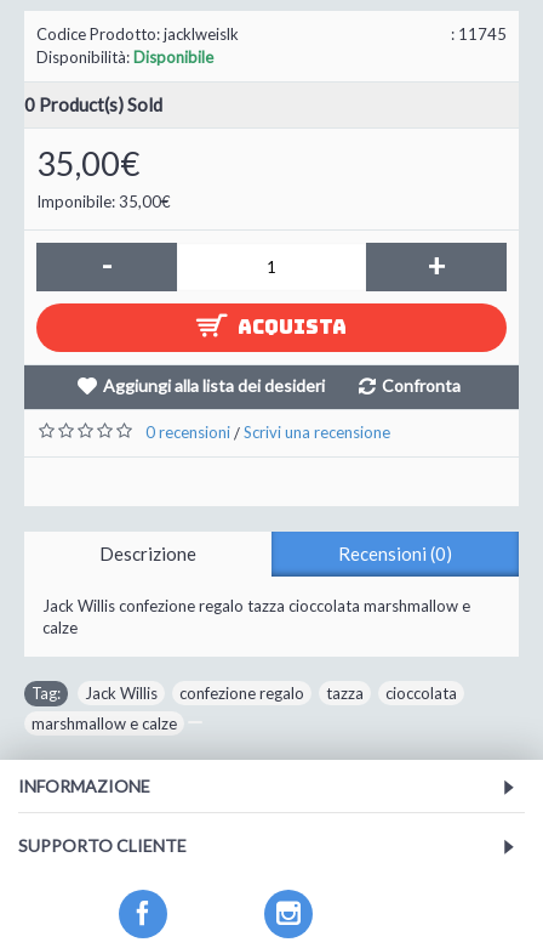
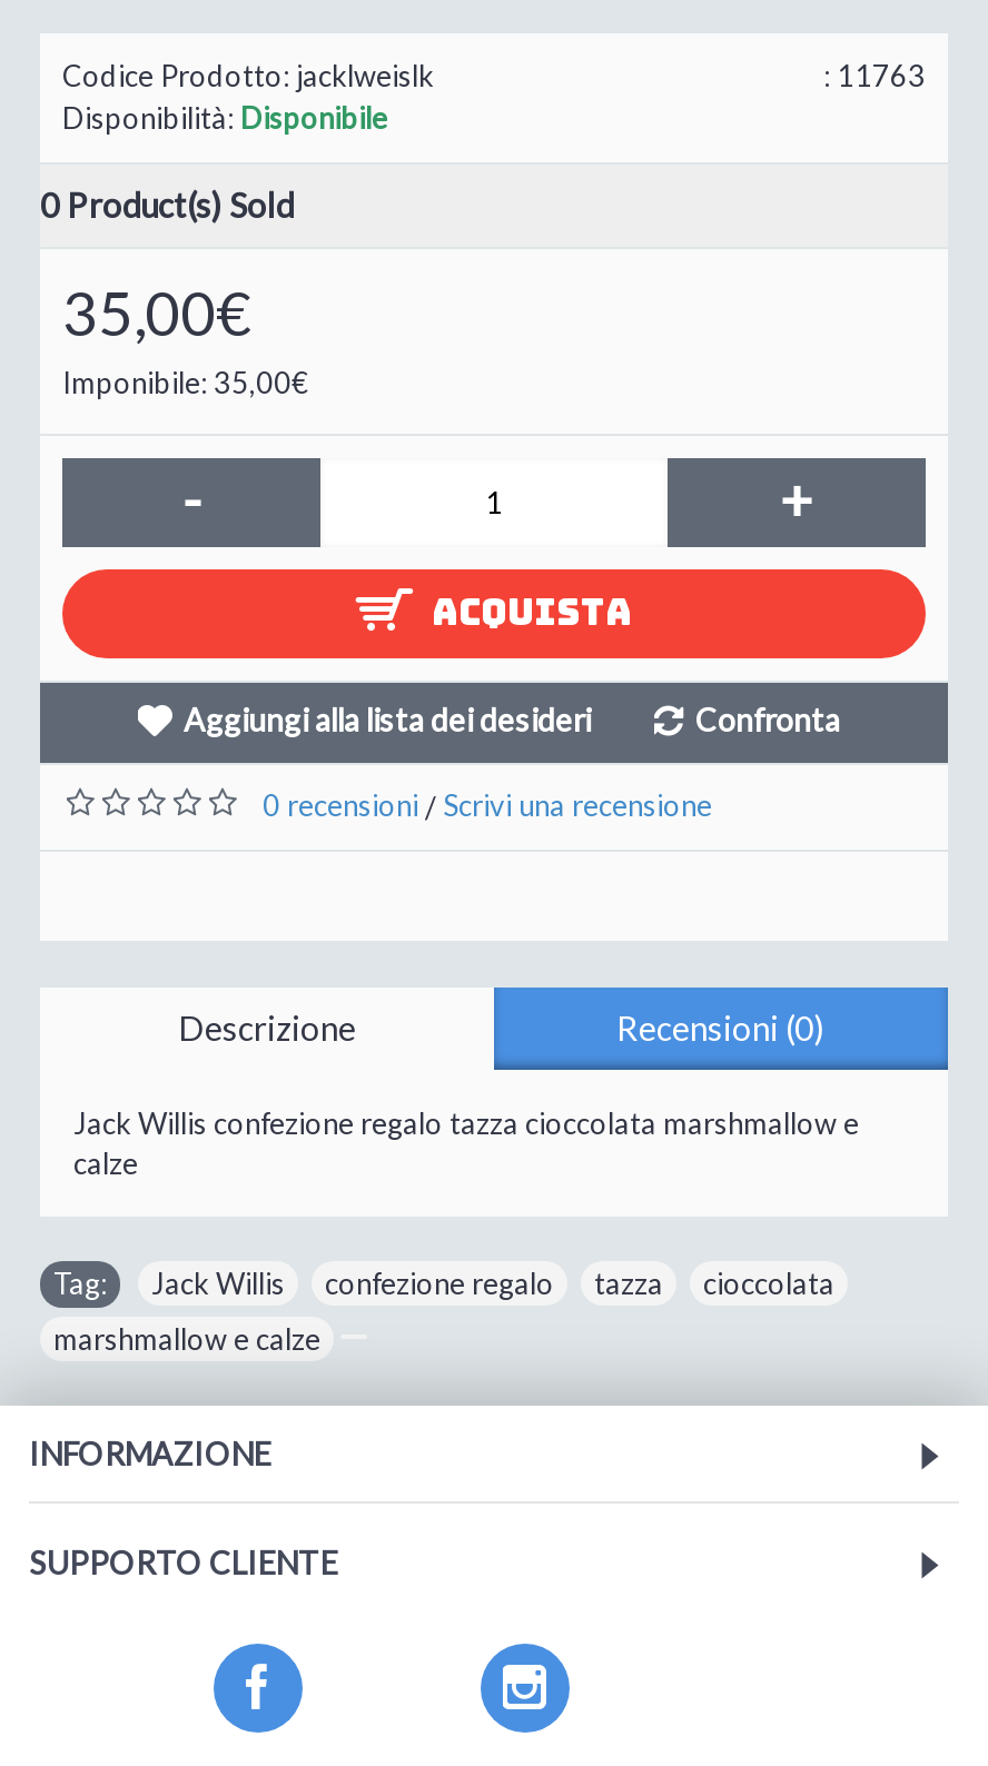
- : 11745
+ : 11763
